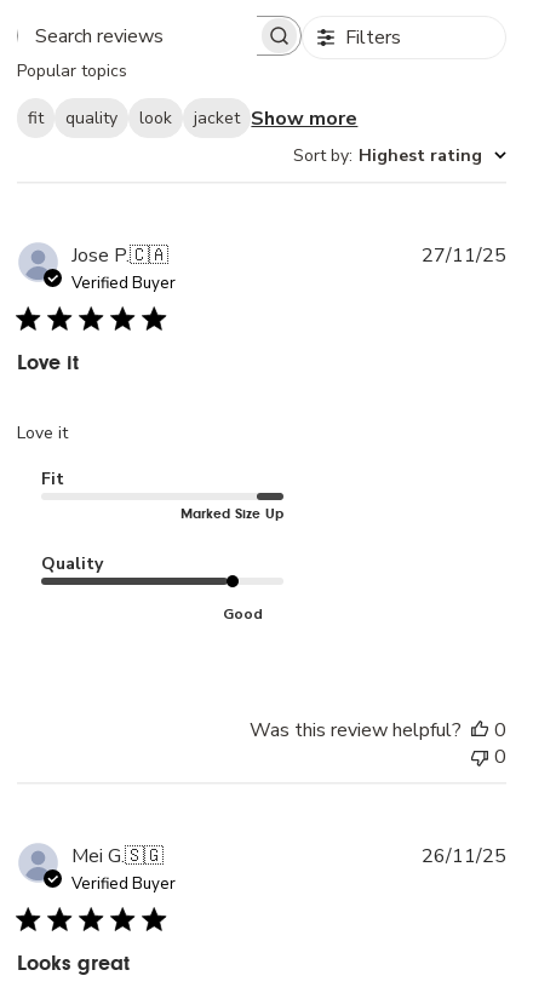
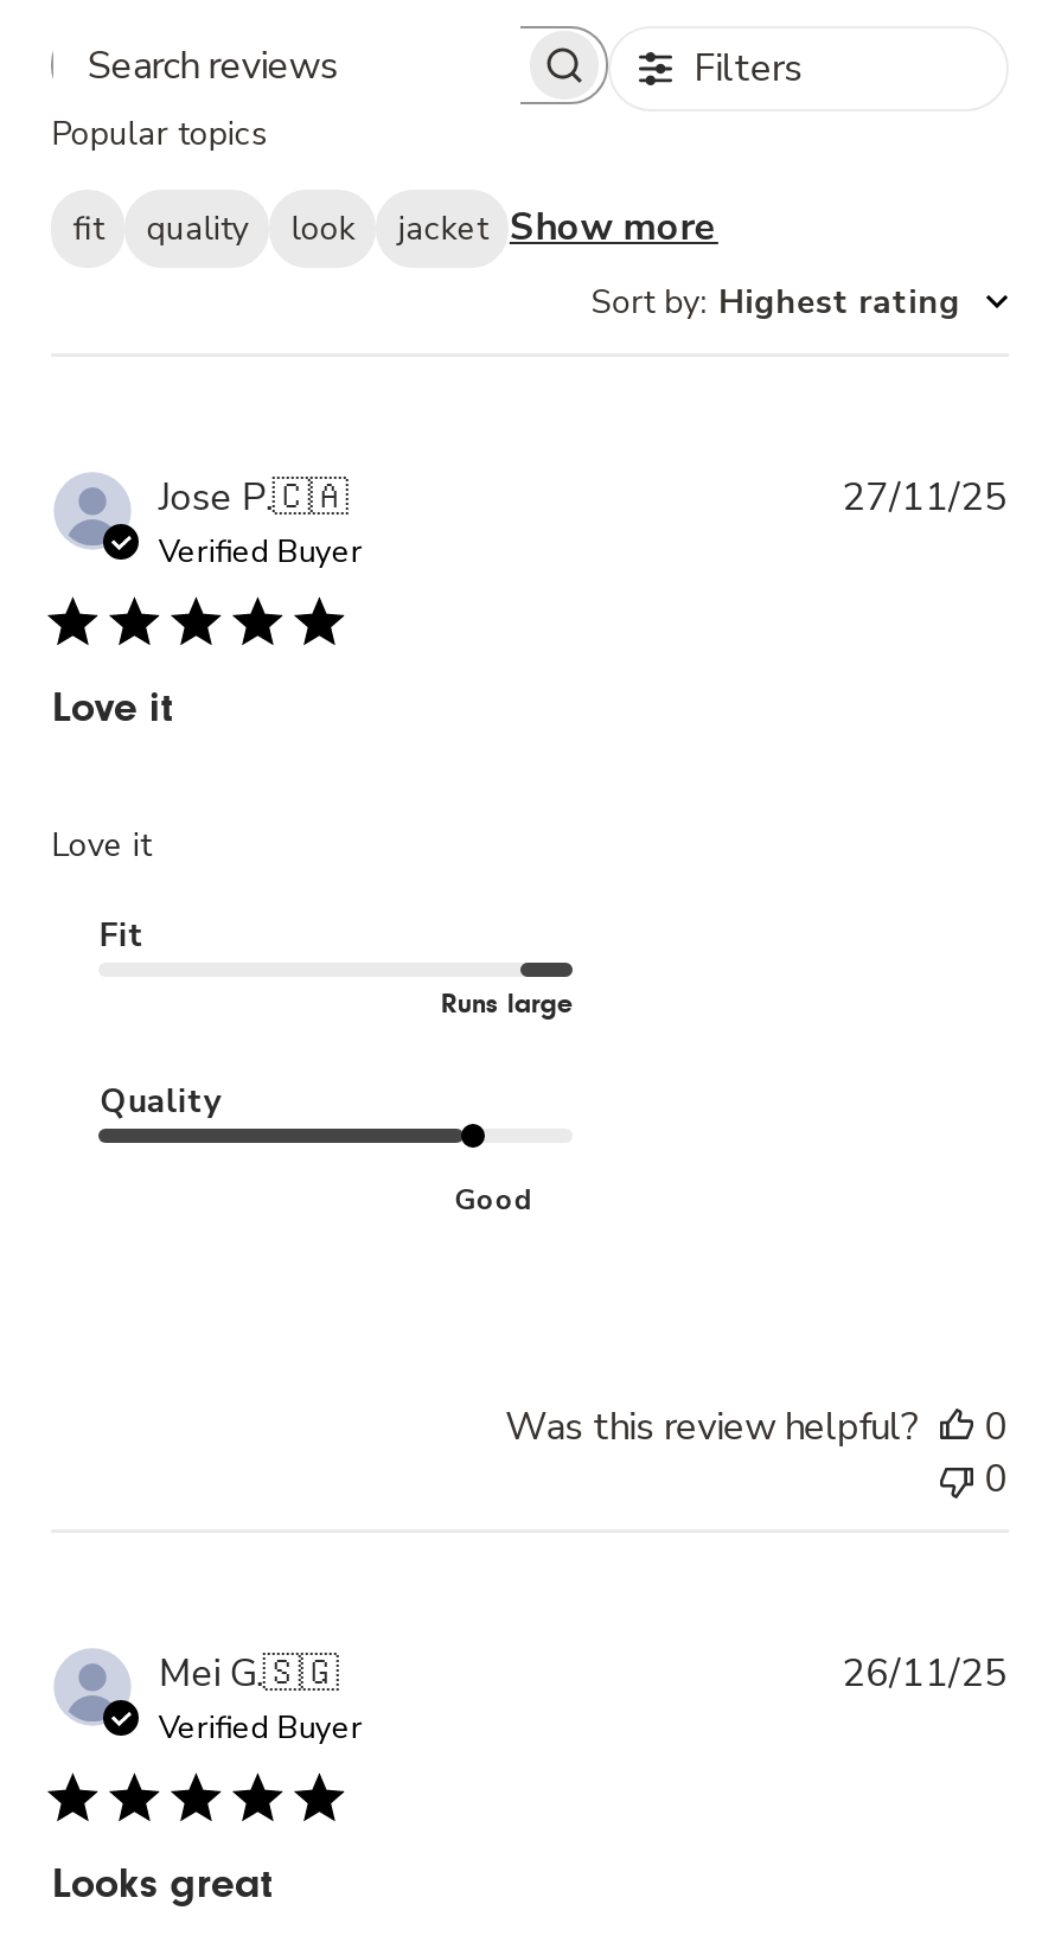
- Marked Size Up
+ Runs large
